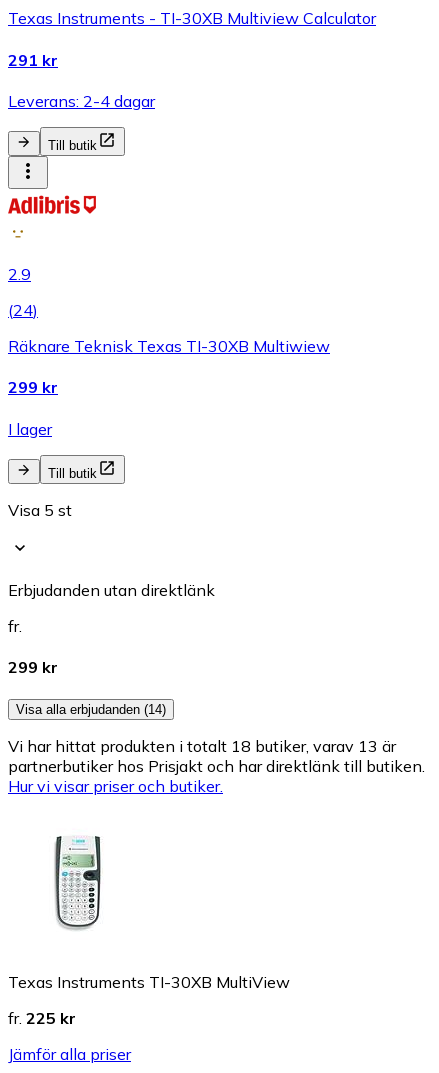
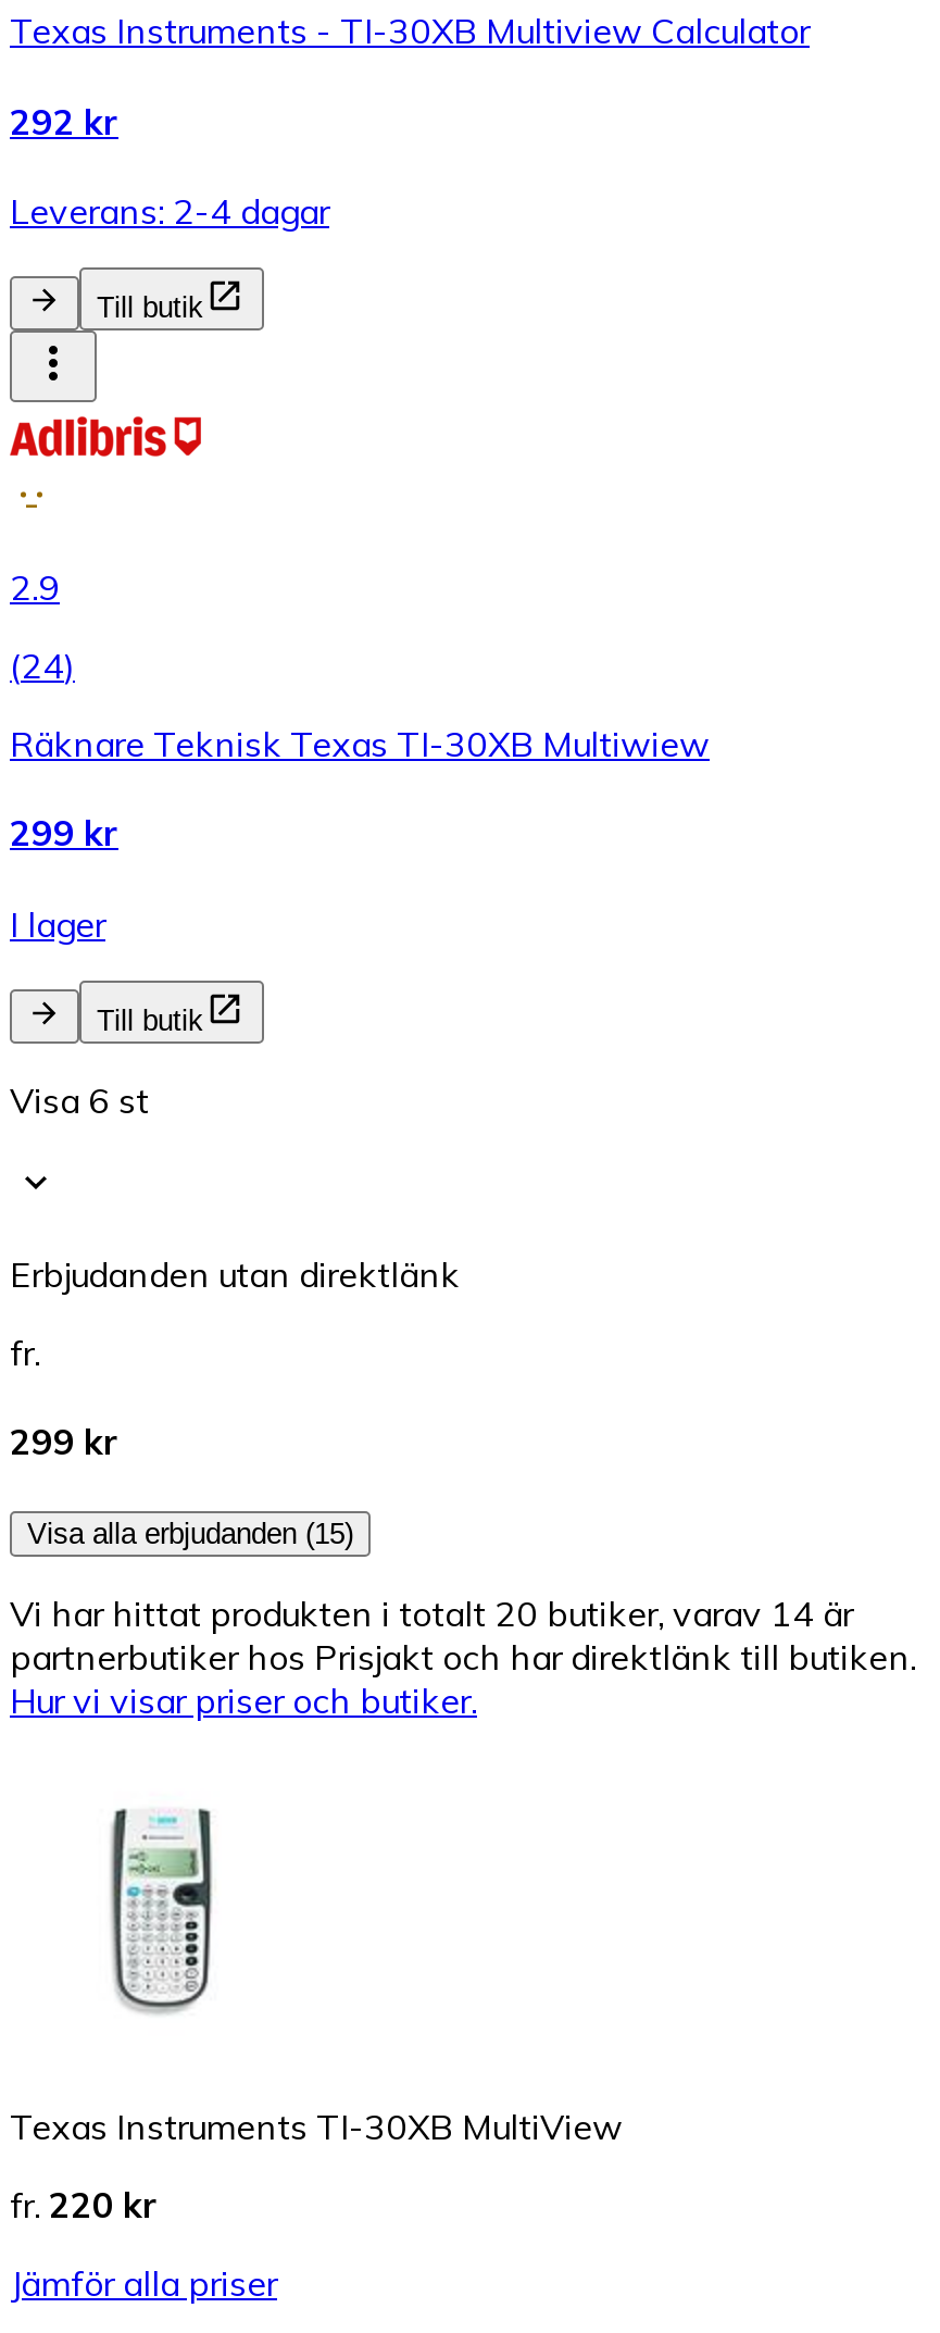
- 291 kr
+ 292 kr

- Visa 5 st
+ Visa 6 st

- Visa alla erbjudanden (14)
+ Visa alla erbjudanden (15)

- Vi har hittat produkten i totalt 18 butiker, varav 13 är
+ Vi har hittat produkten i totalt 20 butiker, varav 14 är

- fr. 225 kr
+ fr. 220 kr
